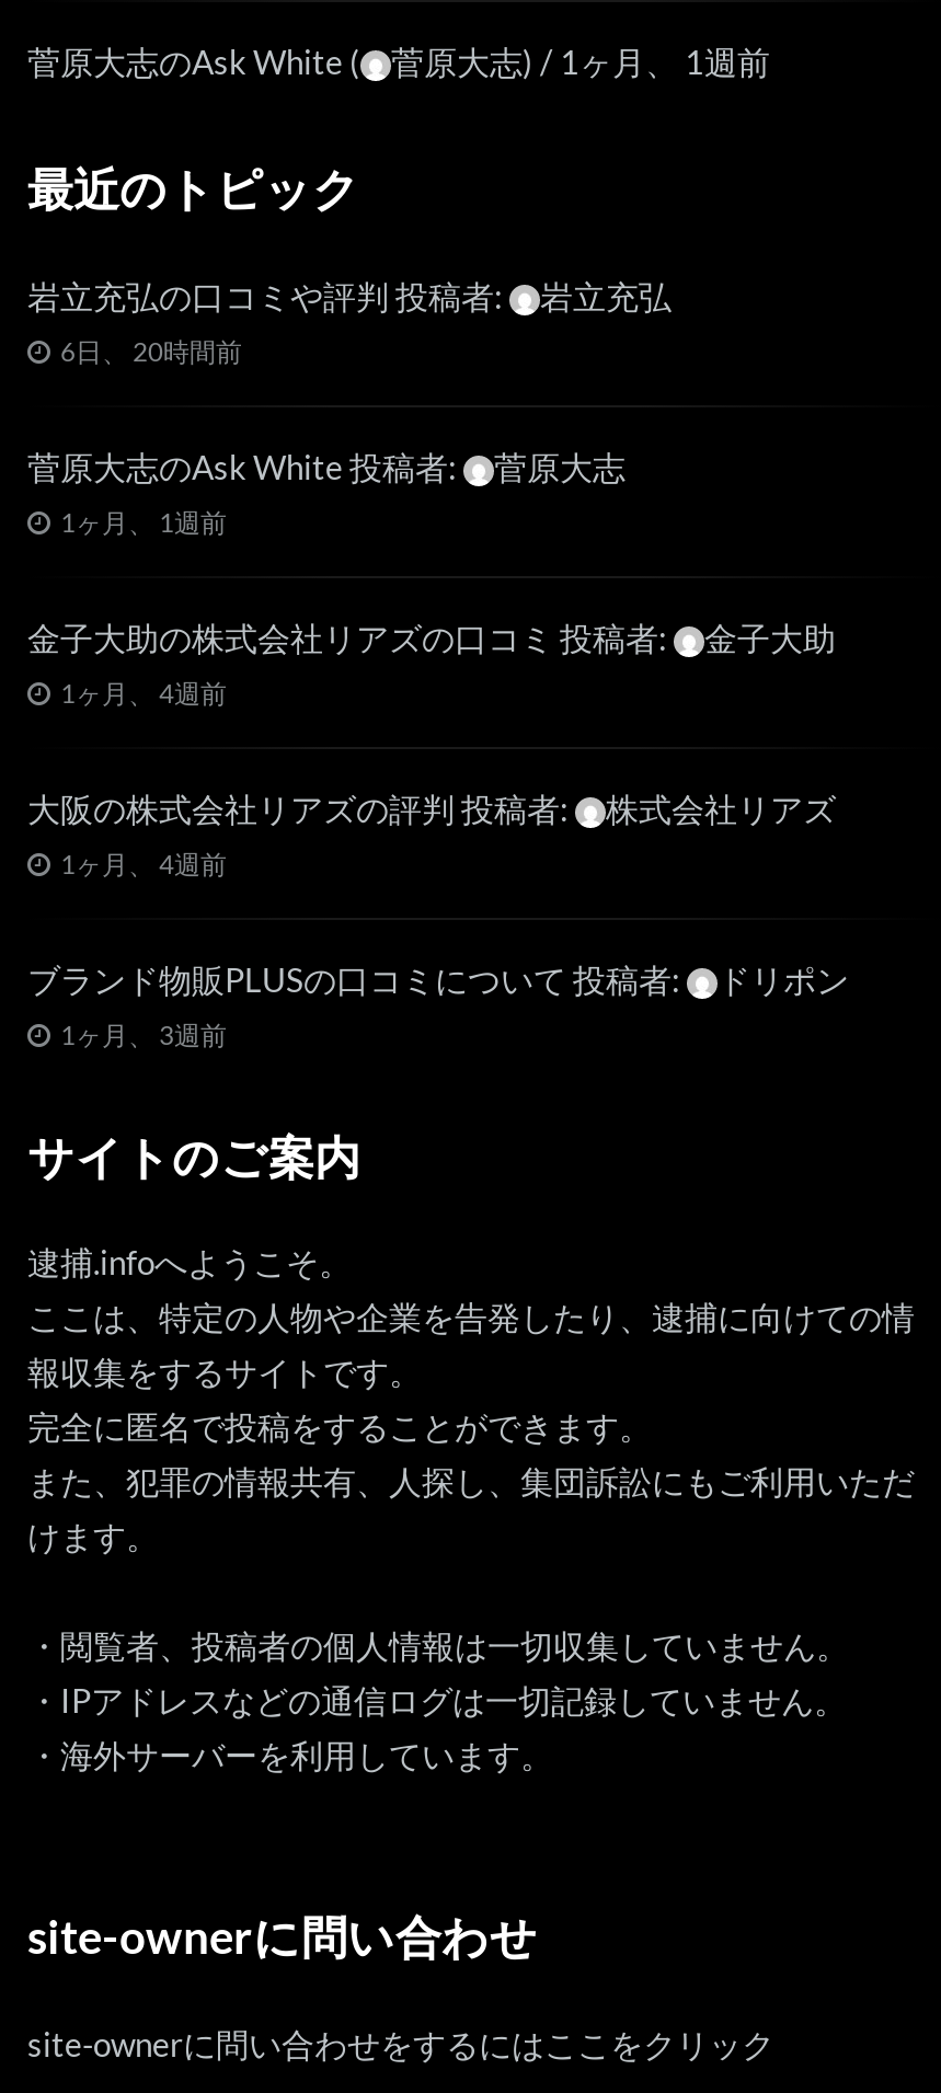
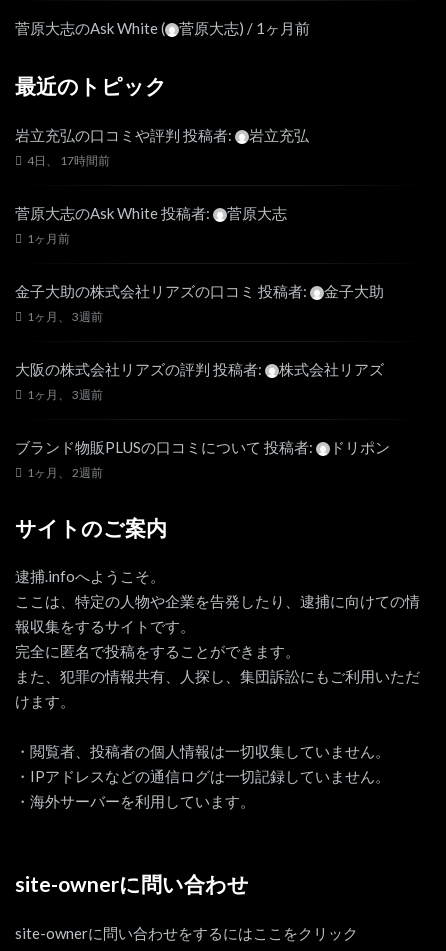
- 菅原大志) / 1ヶ月、 1週前
+ 菅原大志) / 1ヶ月前

- 6日、 20時間前
+ 4日、 17時間前

- 1ヶ月、 1週前
+ 1ヶ月前

- 1ヶ月、 4週前
+ 1ヶ月、 3週前

- 1ヶ月、 4週前
+ 1ヶ月、 3週前

- 1ヶ月、 3週前
+ 1ヶ月、 2週前
